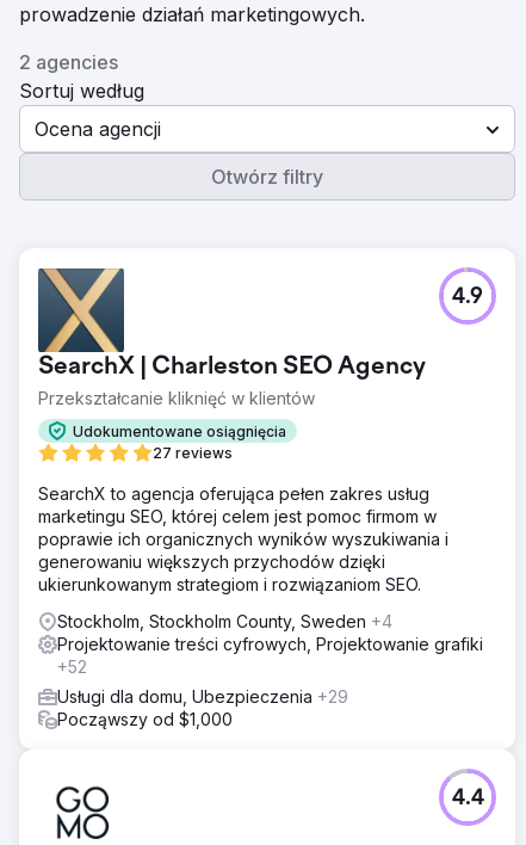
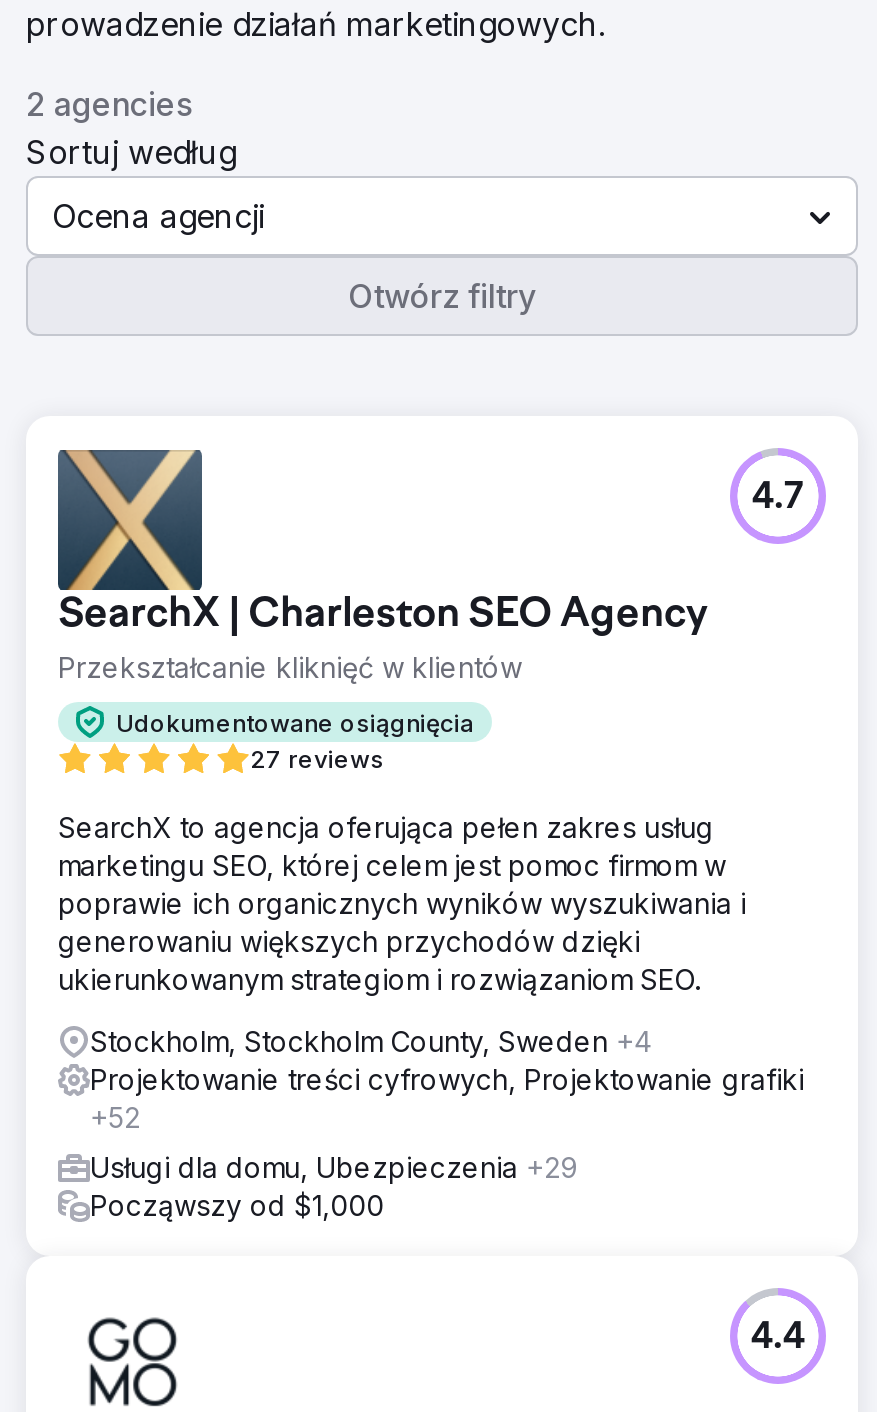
- 4.9
+ 4.7
